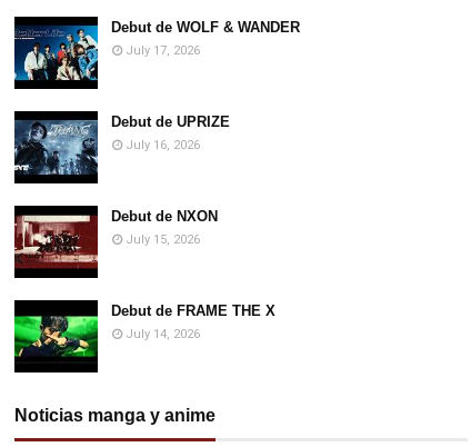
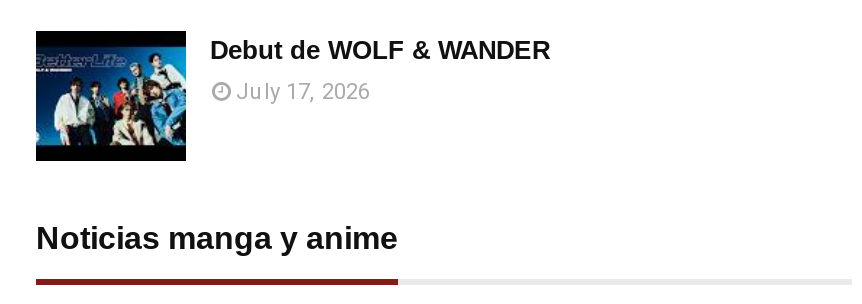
- [image]
- Debut de UPRIZE
- July 16, 2026

- [image]
- Debut de NXON
- July 15, 2026

- [image]
- Debut de FRAME THE X
- July 14, 2026
